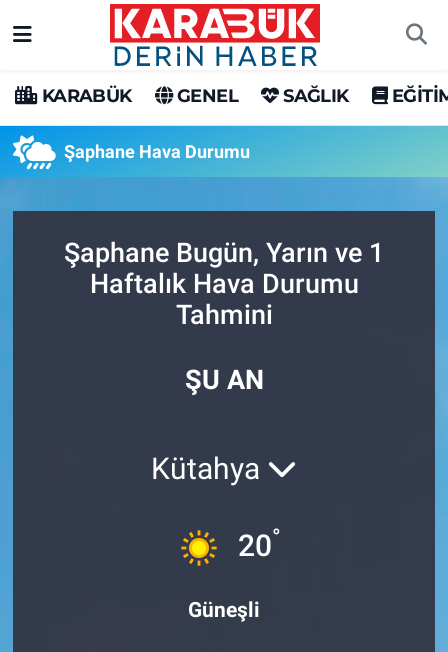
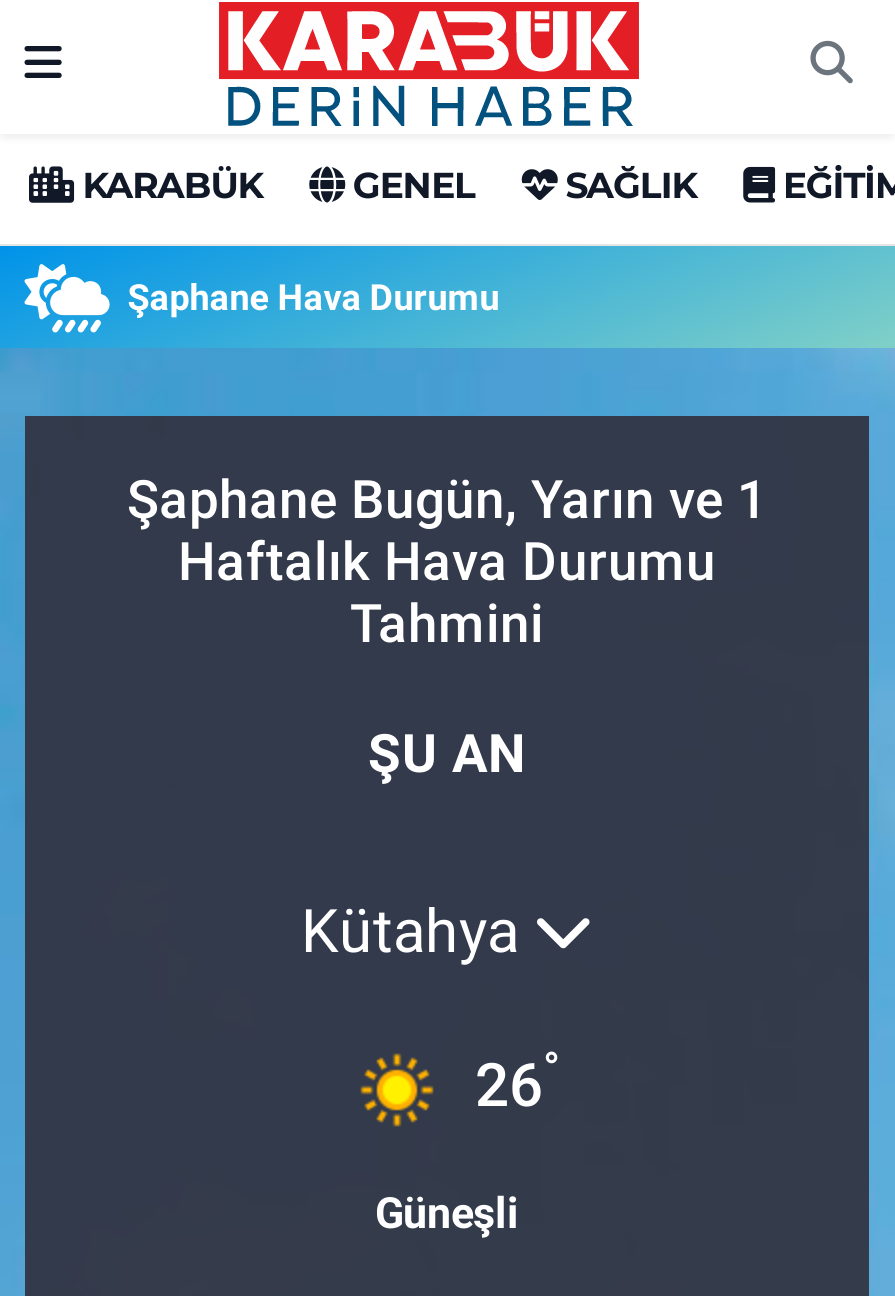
- 20°
+ 26°
